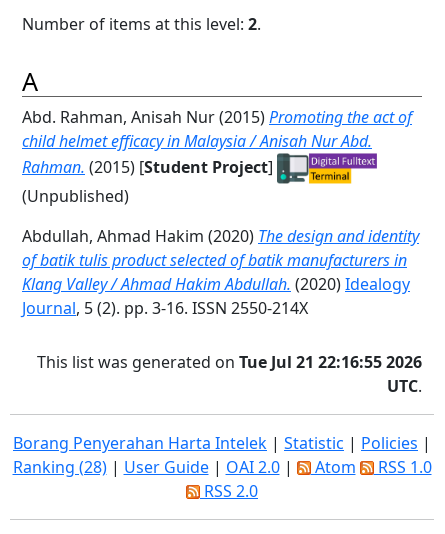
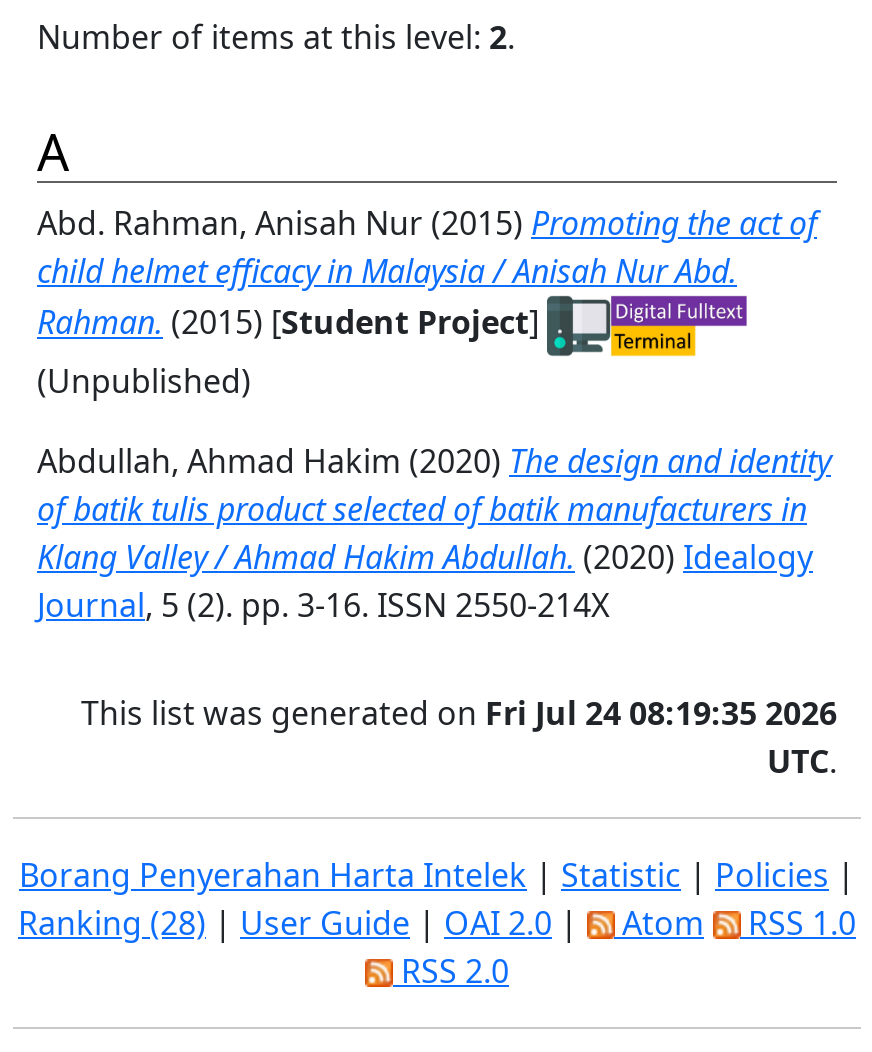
- This list was generated on Tue Jul 21 22:16:55 2026
+ This list was generated on Fri Jul 24 08:19:35 2026
